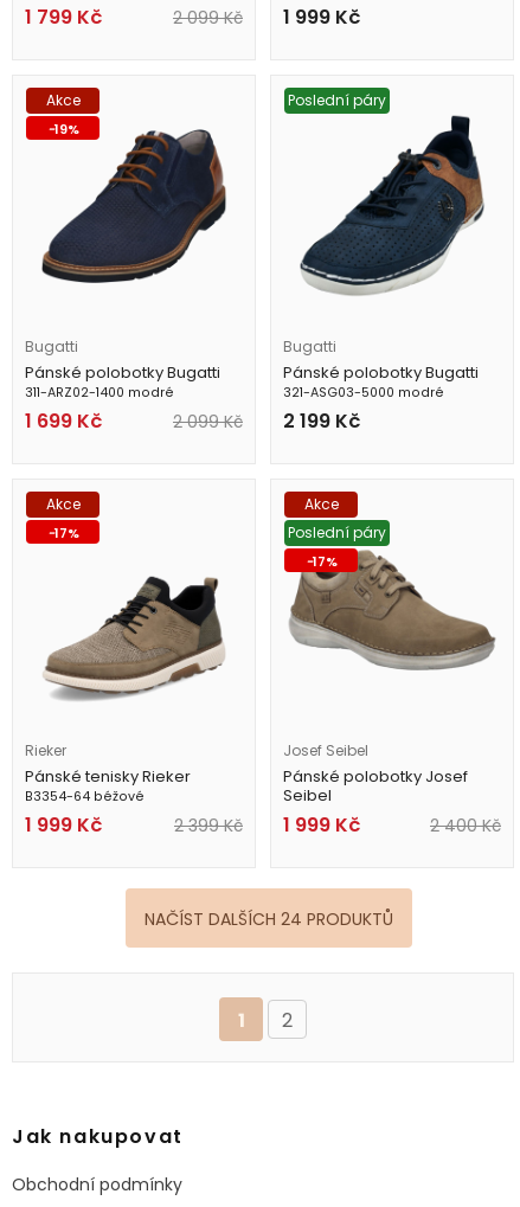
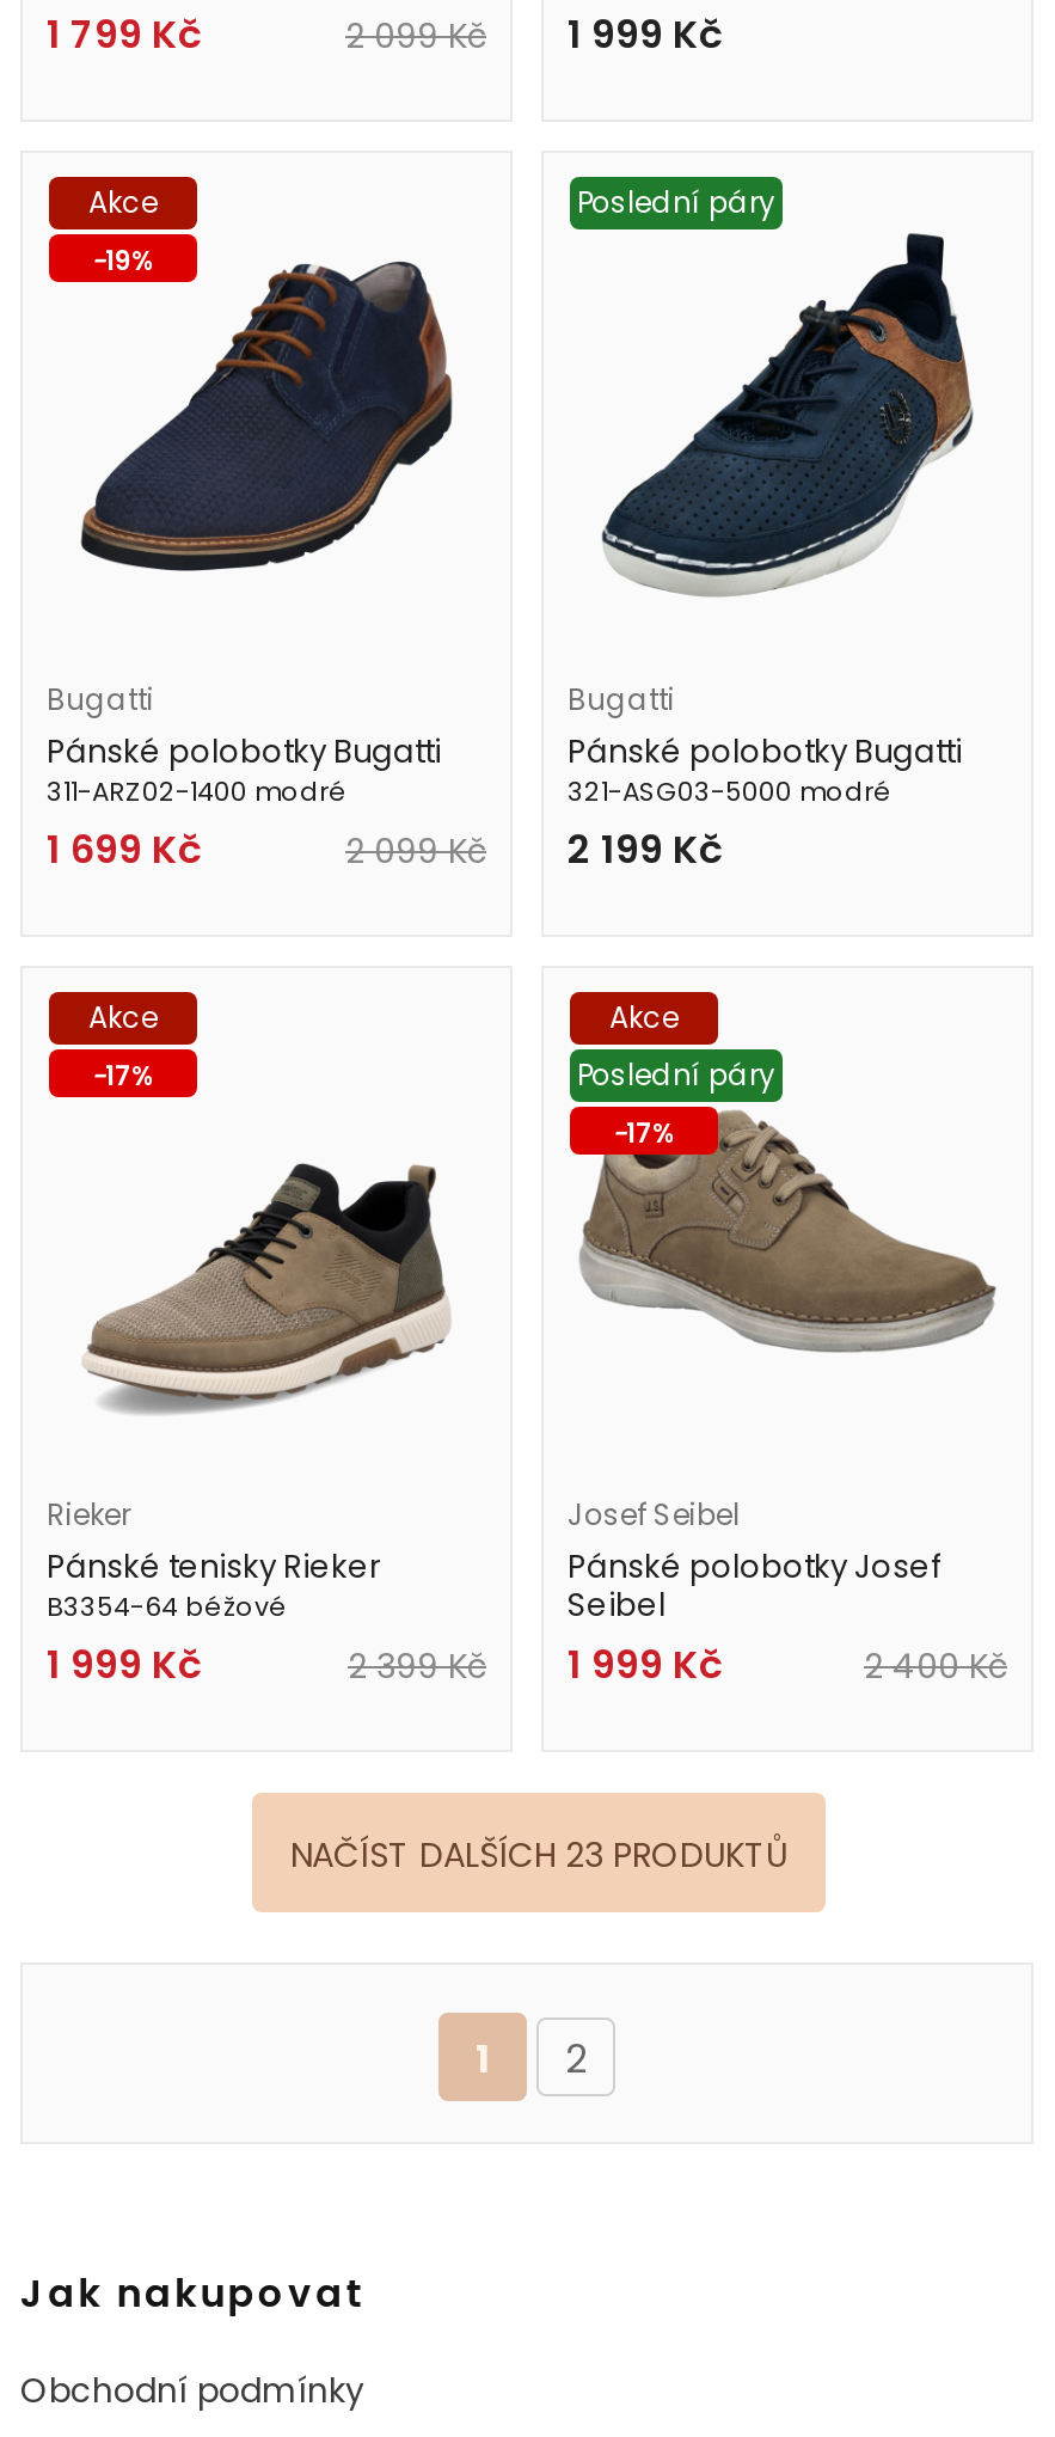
- NAČÍST DALŠÍCH 24 PRODUKTŮ
+ NAČÍST DALŠÍCH 23 PRODUKTŮ
